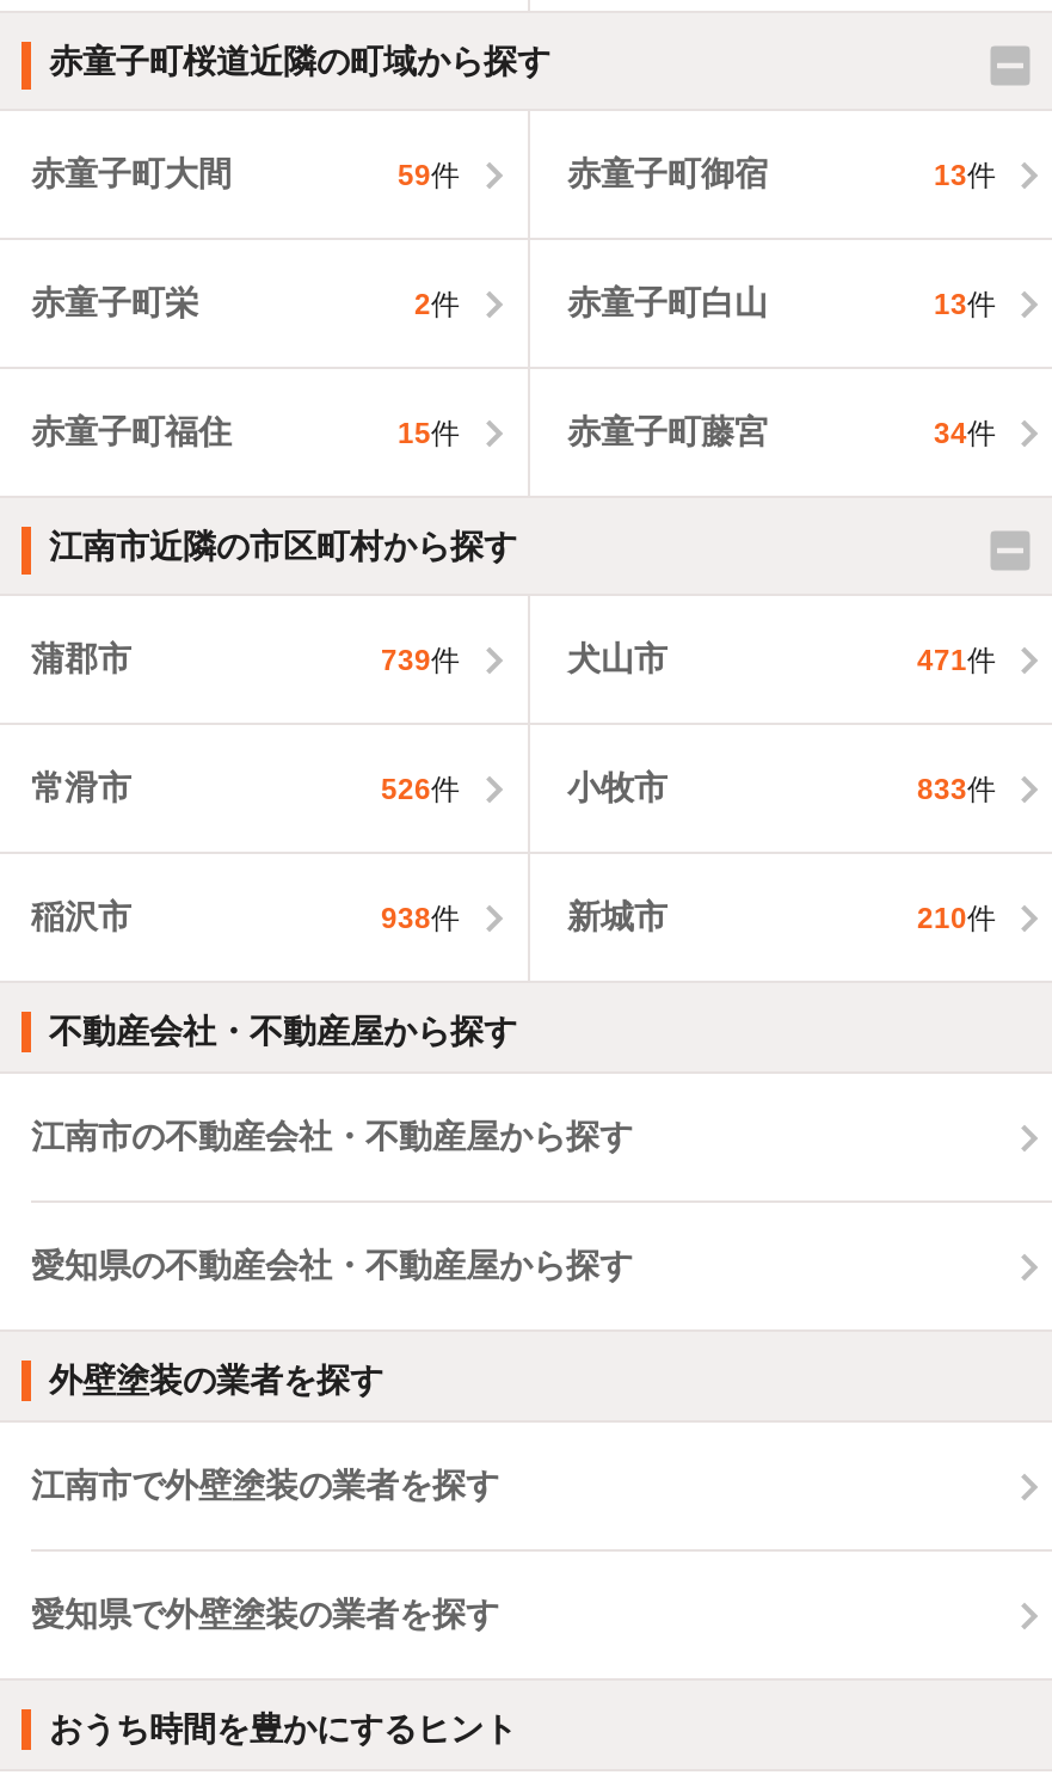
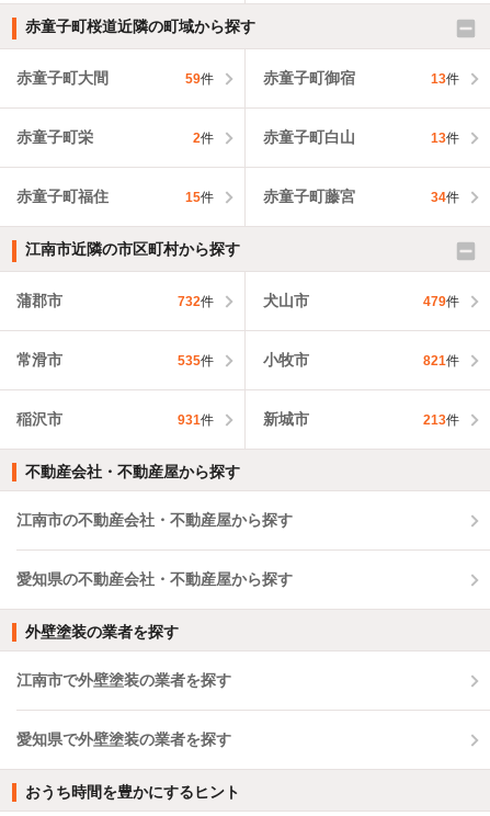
- 739件
+ 732件

- 471件
+ 479件

- 526件
+ 535件

- 833件
+ 821件

- 938件
+ 931件

- 210件
+ 213件
